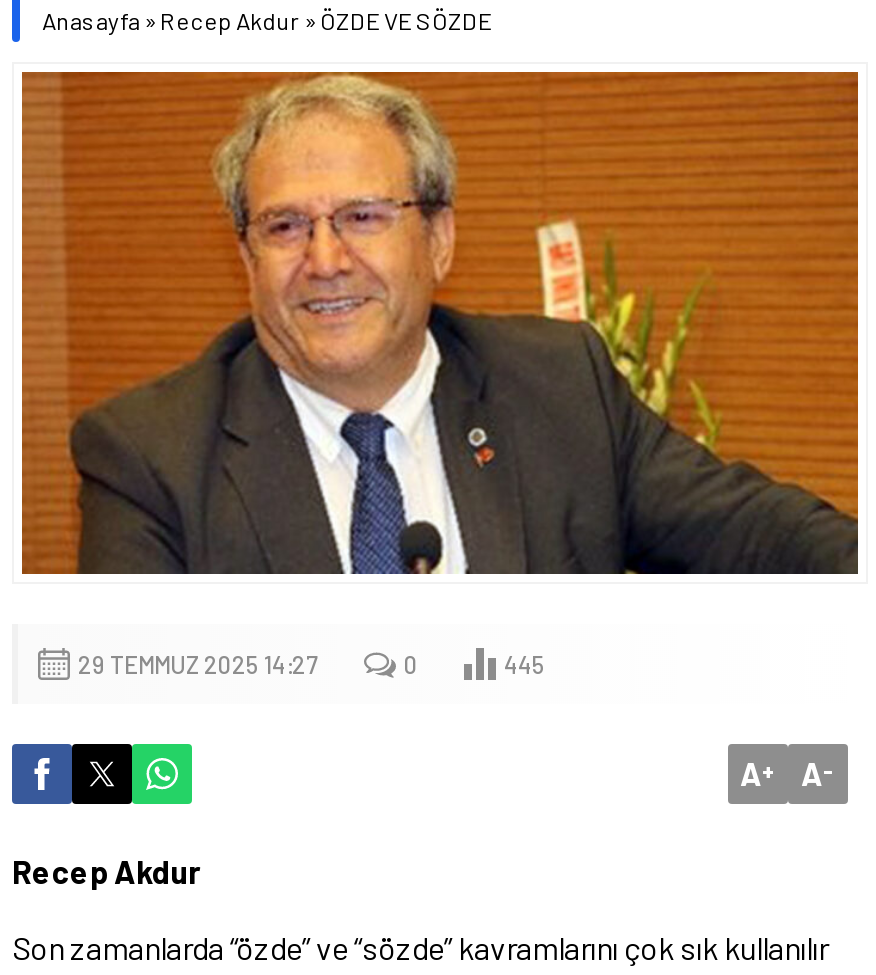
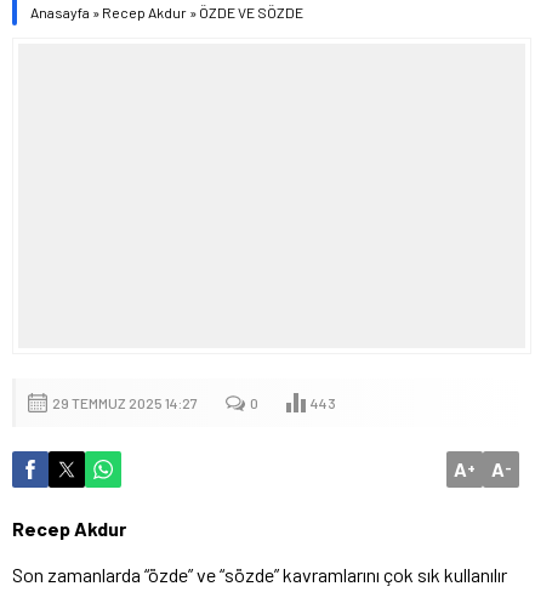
- [image]

- 445
+ 443
